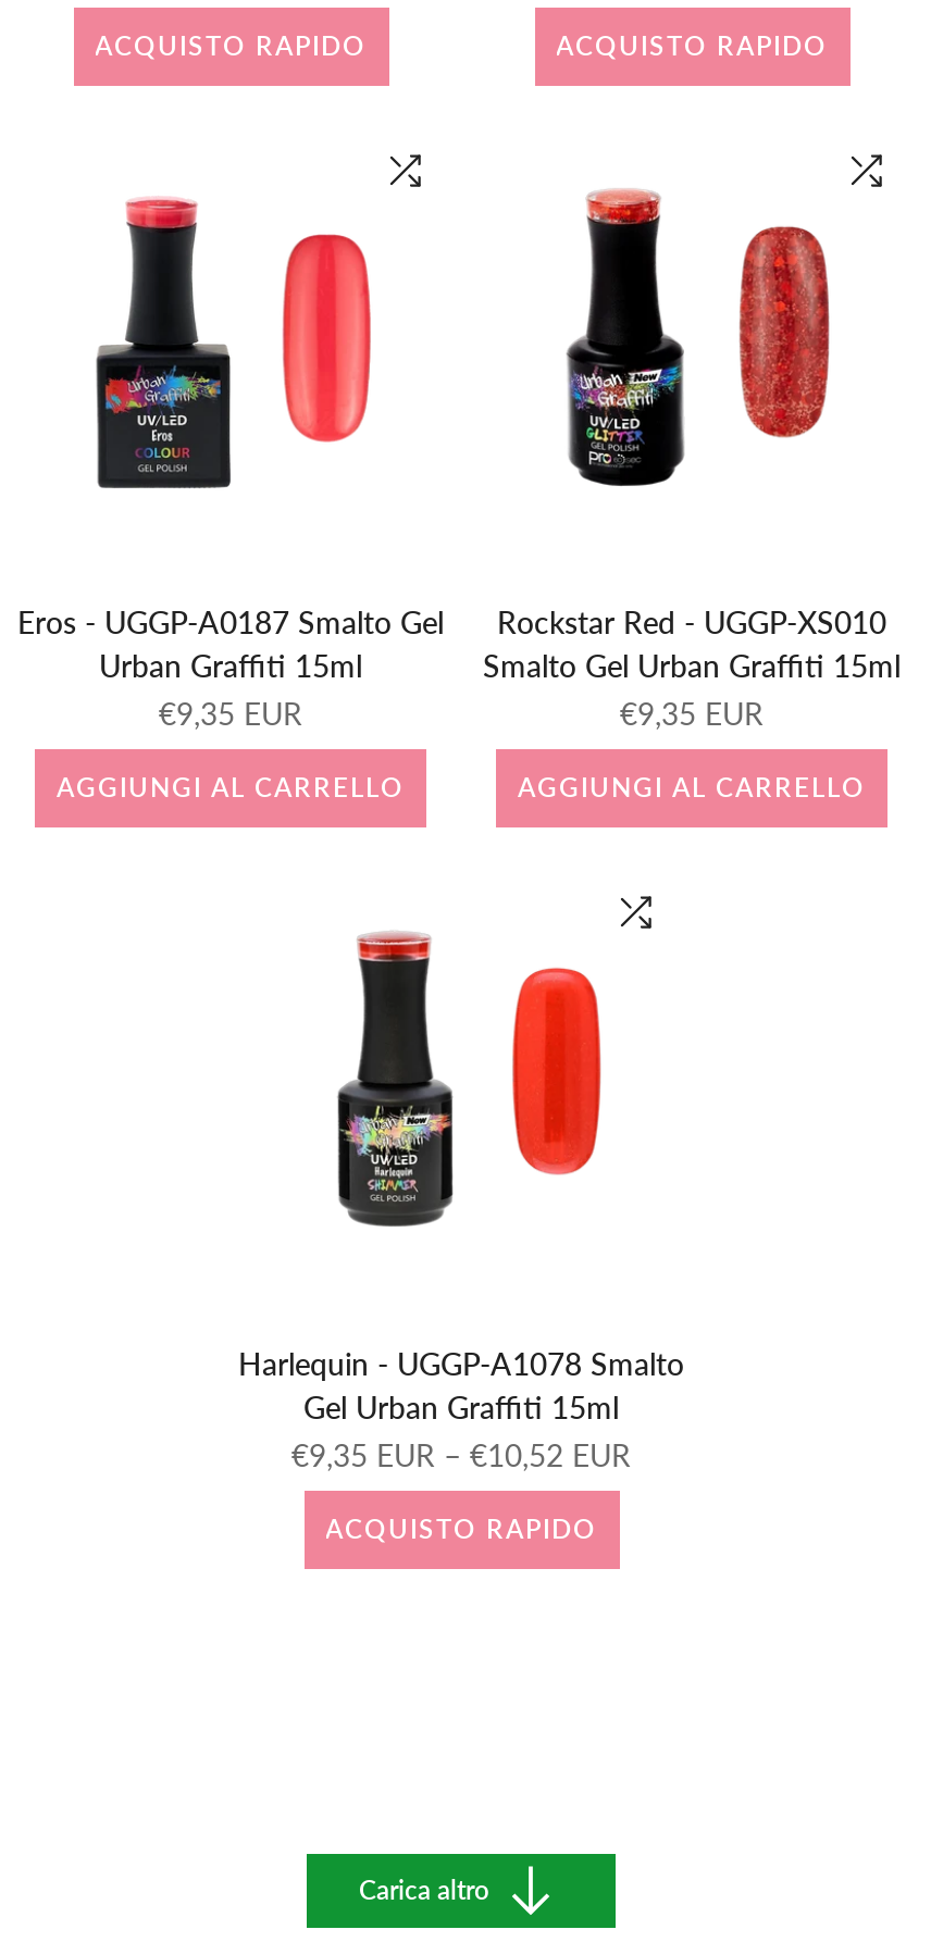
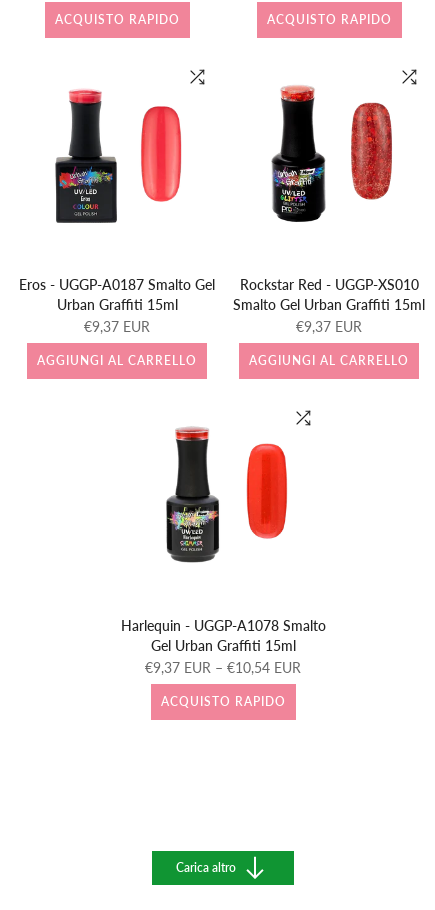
- €9,35 EUR
+ €9,37 EUR

- €9,35 EUR
+ €9,37 EUR

- €9,35 EUR – €10,52 EUR
+ €9,37 EUR – €10,54 EUR
